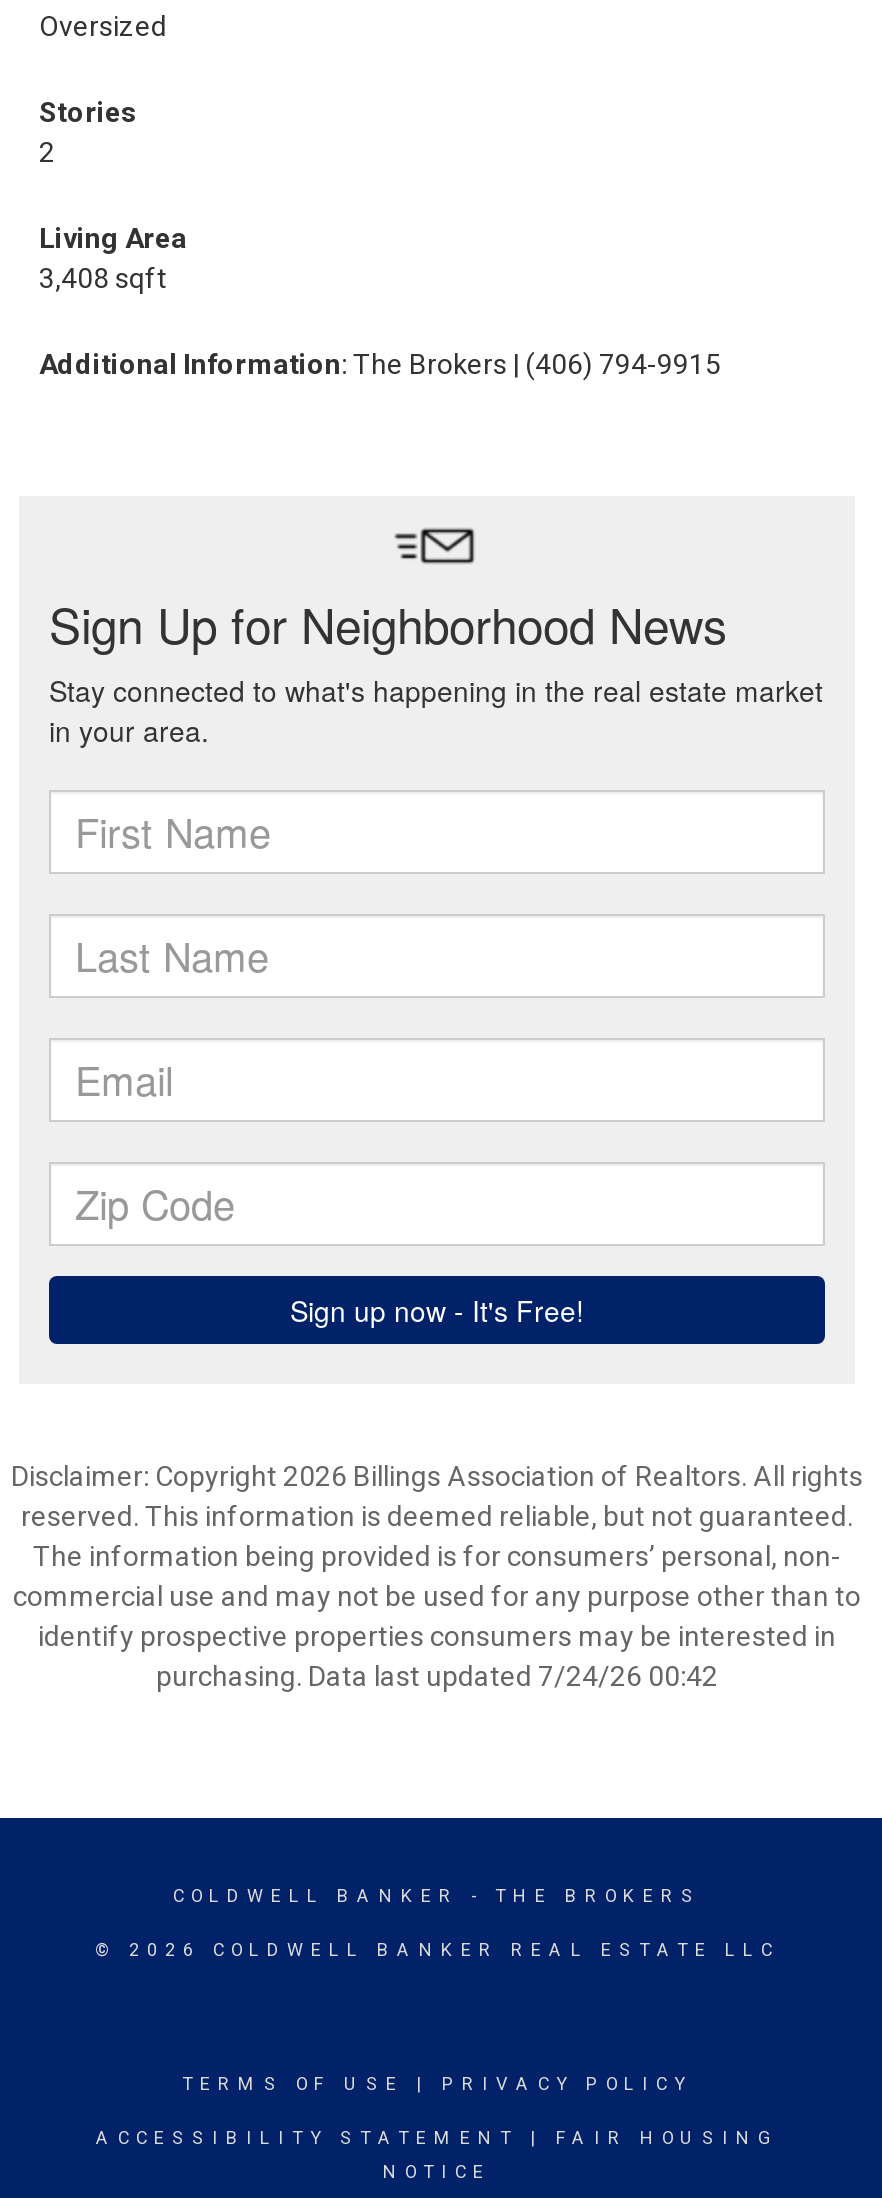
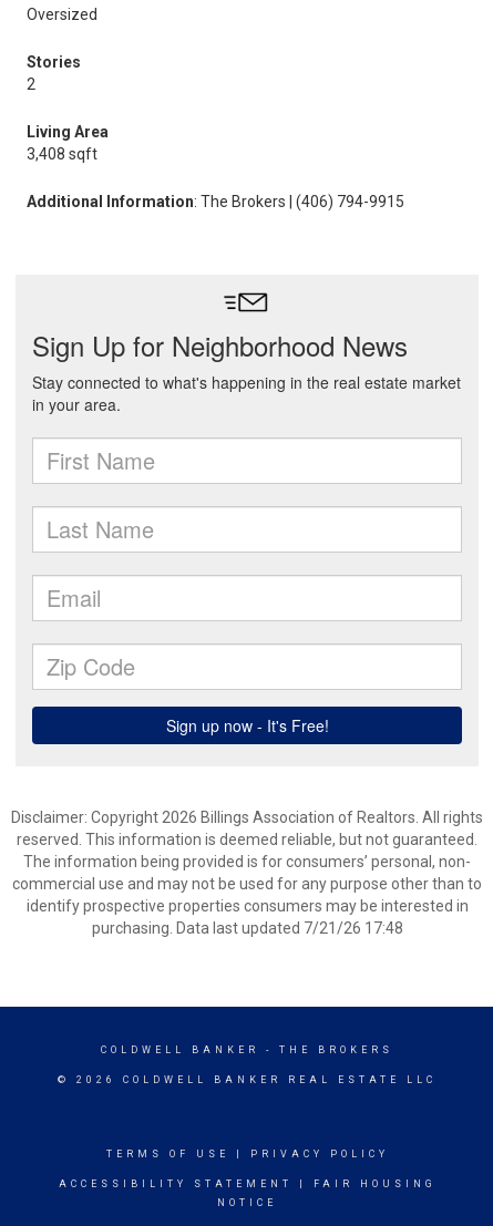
- purchasing. Data last updated 7/24/26 00:42
+ purchasing. Data last updated 7/21/26 17:48
